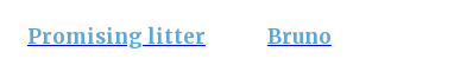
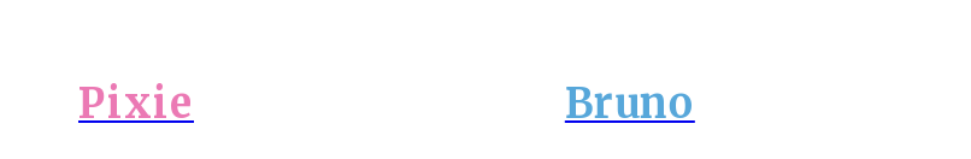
- Promising litter
+ Pixie
